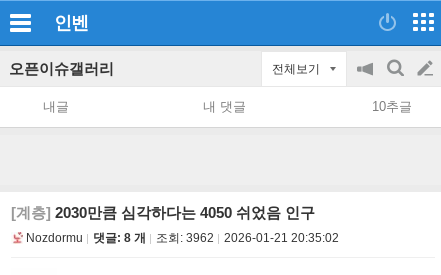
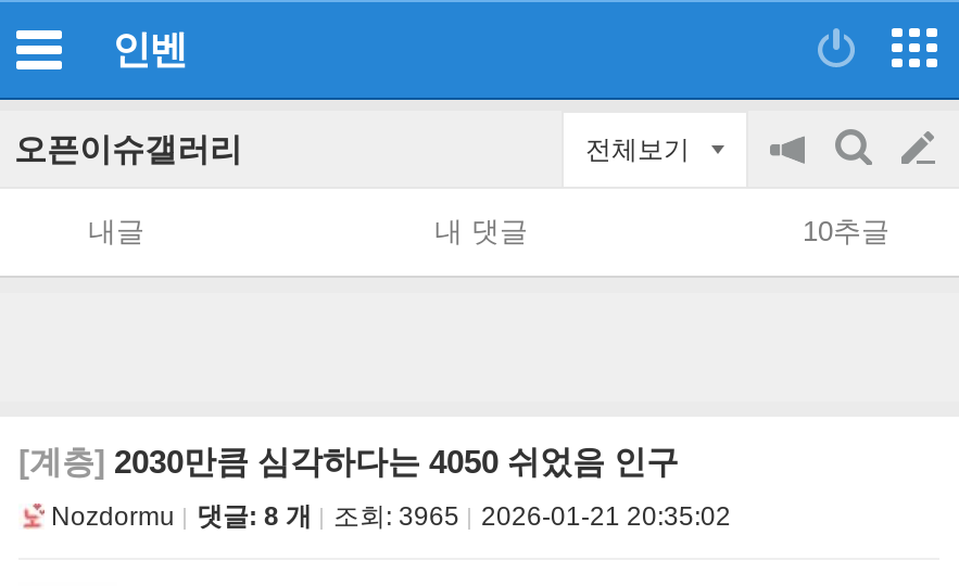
- Nozdormu 댓글: 8 개 조회: 3962 2026-01-21 20:35:02
+ Nozdormu 댓글: 8 개 조회: 3965 2026-01-21 20:35:02
